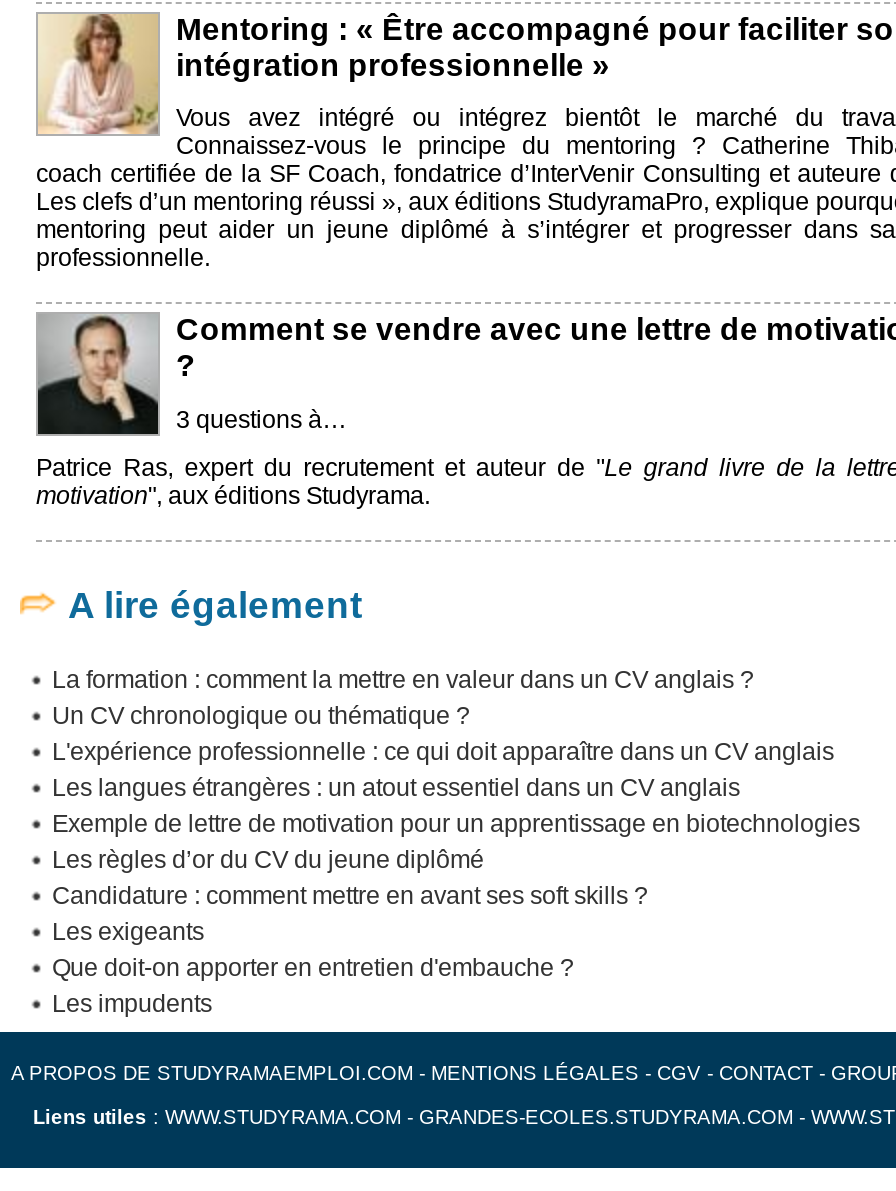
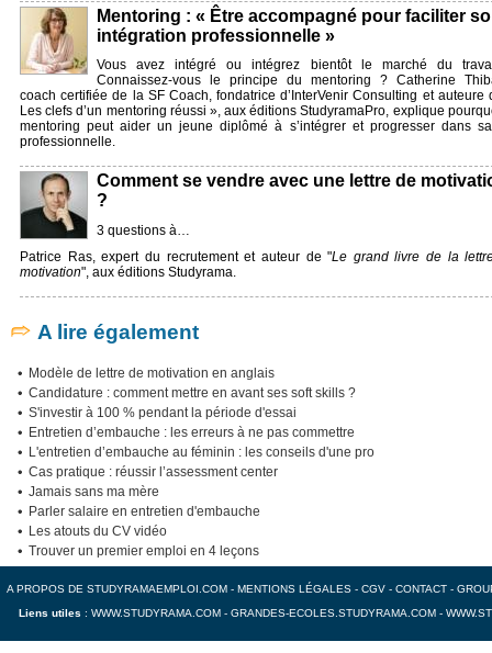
- La formation : comment la mettre en valeur dans un CV anglais ?
- Un CV chronologique ou thématique ?
- L'expérience professionnelle : ce qui doit apparaître dans un CV anglais
- Les langues étrangères : un atout essentiel dans un CV anglais
- Exemple de lettre de motivation pour un apprentissage en biotechnologies
- Les règles d’or du CV du jeune diplômé
+ Modèle de lettre de motivation en anglais

moved up: Candidature : comment mettre en avant ses soft skills ?

- Les exigeants
- Que doit-on apporter en entretien d'embauche ?
- Les impudents
+ S'investir à 100 % pendant la période d'essai
+ Entretien d’embauche : les erreurs à ne pas commettre
+ L'entretien d’embauche au féminin : les conseils d'une pro
+ Cas pratique : réussir l’assessment center
+ Jamais sans ma mère
+ Parler salaire en entretien d'embauche
+ Les atouts du CV vidéo
+ Trouver un premier emploi en 4 leçons
